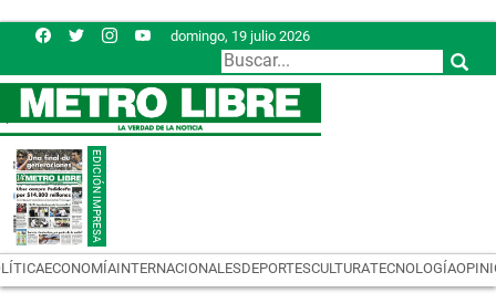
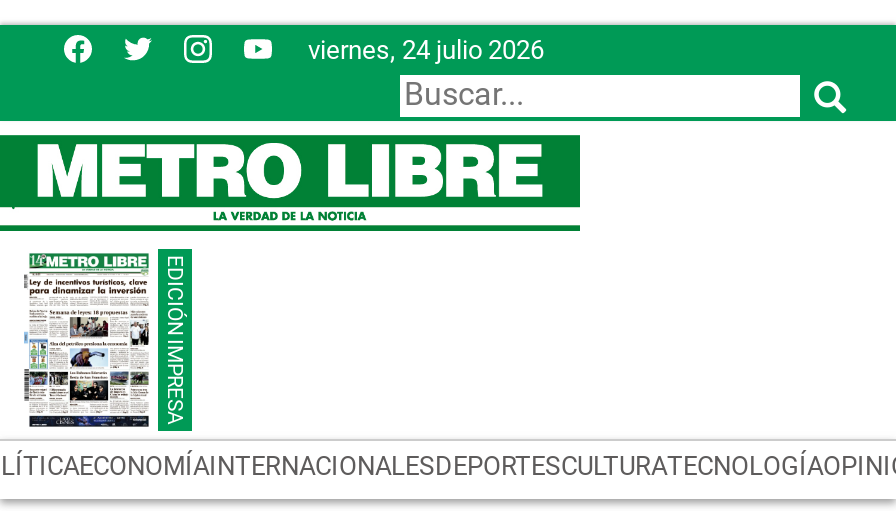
- domingo, 19 julio 2026
+ viernes, 24 julio 2026

- [image]
+ [image]
